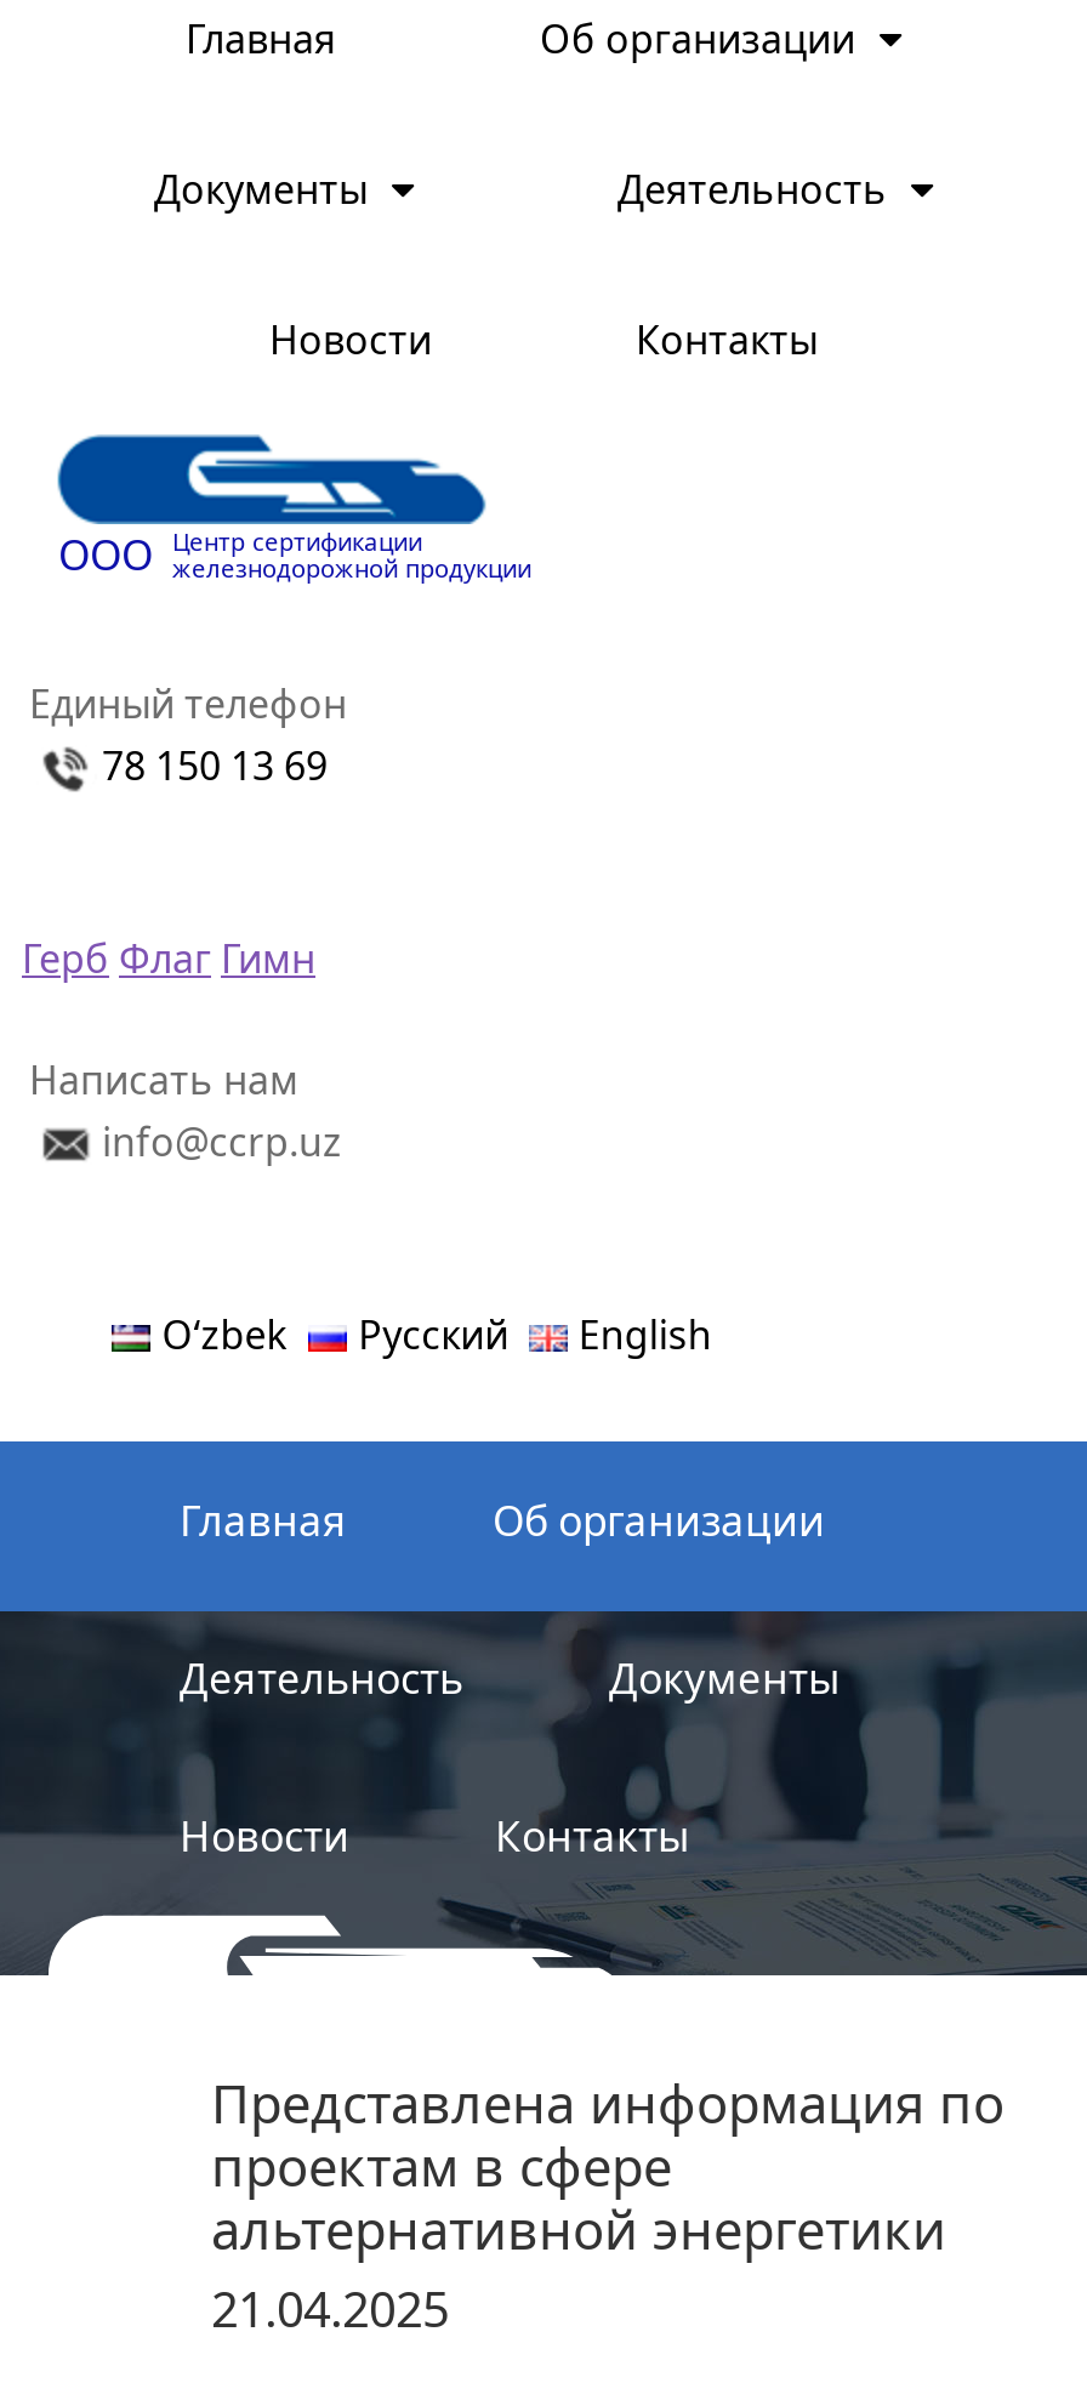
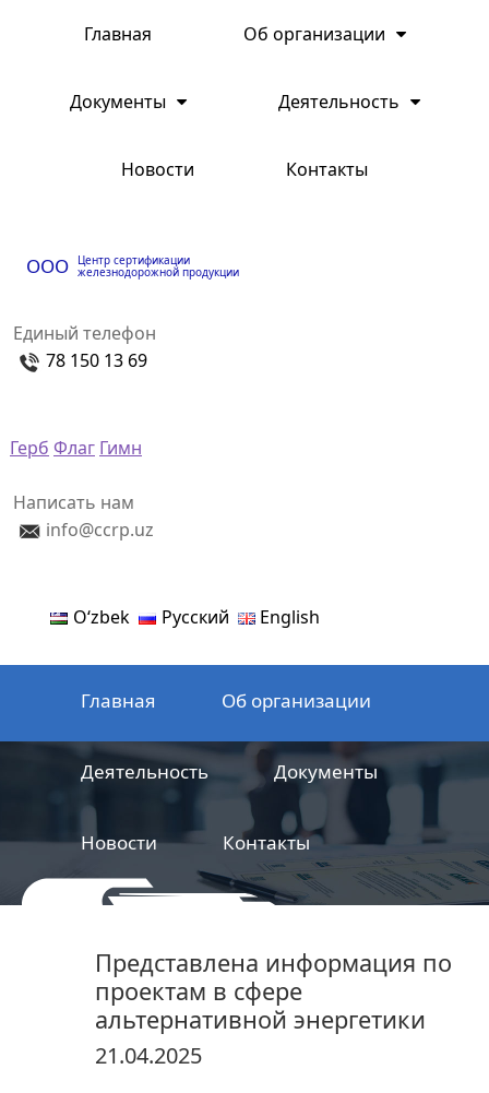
- [image]
